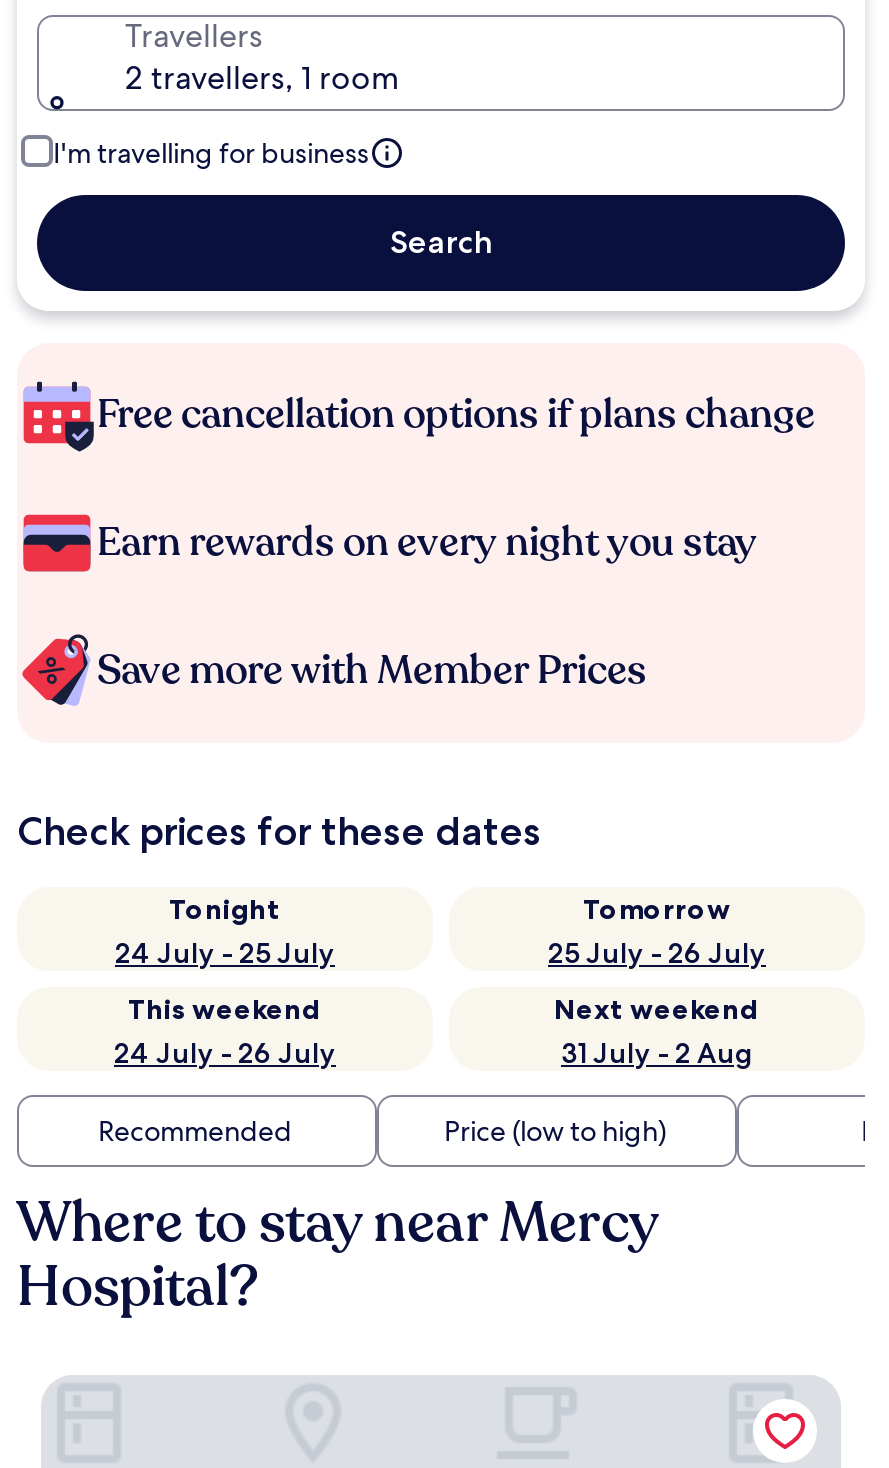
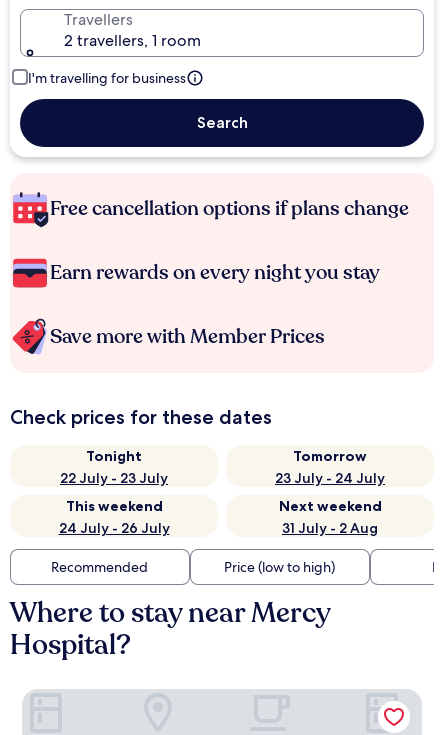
- 24 July - 25 July
+ 22 July - 23 July

- 25 July - 26 July
+ 23 July - 24 July
